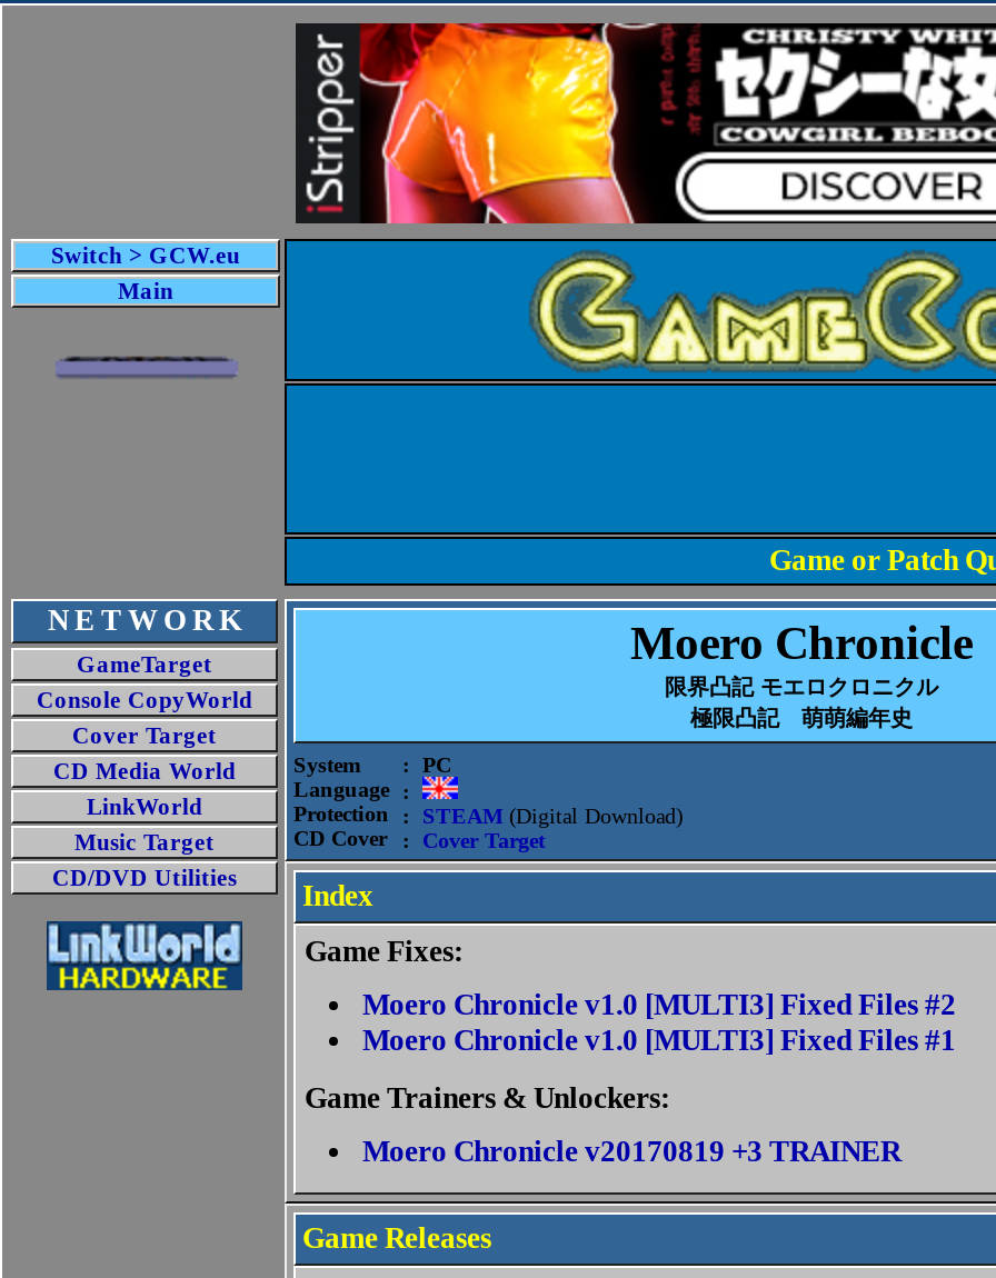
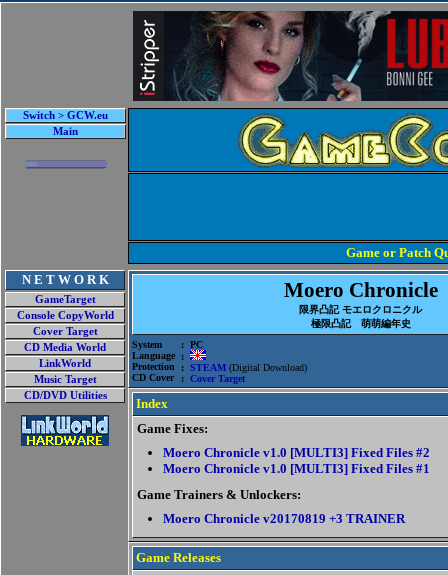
- [image]
+ [image]
